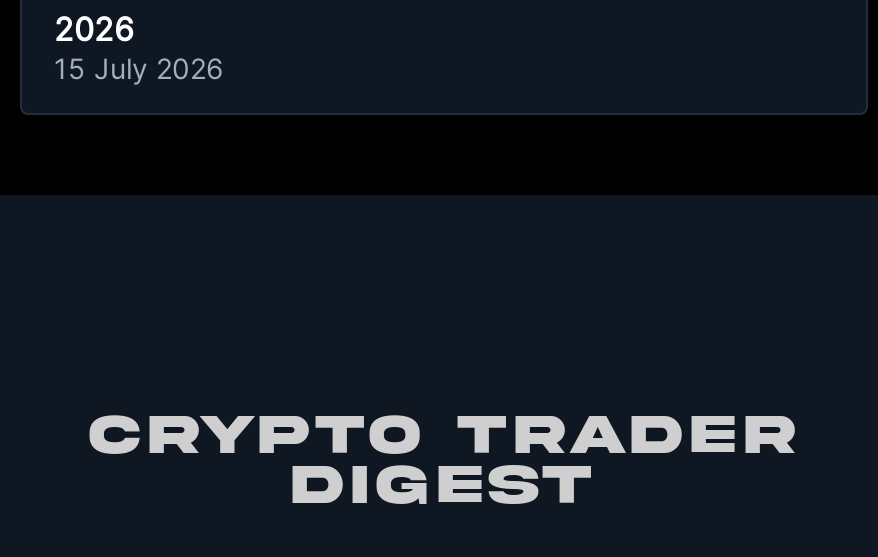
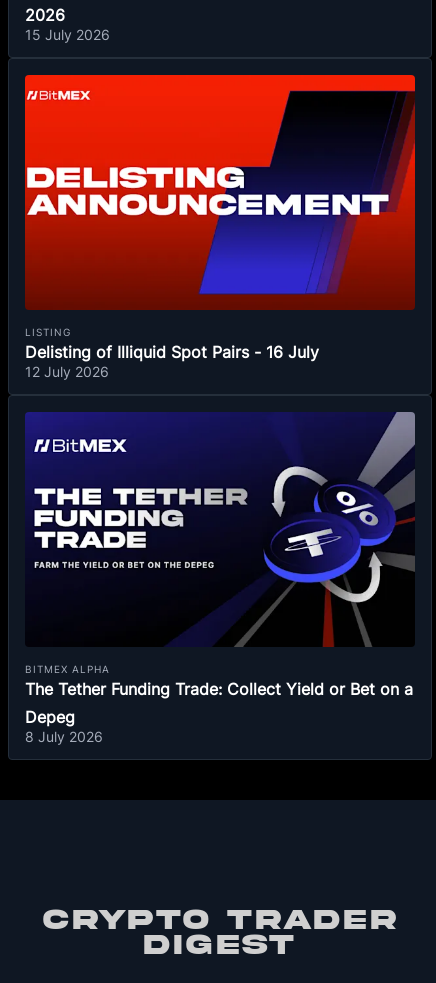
+ [image]
+ LISTING
+ Delisting of Illiquid Spot Pairs - 16 July
+ 12 July 2026

+ [image]
+ BITMEX ALPHA
+ The Tether Funding Trade: Collect Yield or Bet on a
+ Depeg
+ 8 July 2026
